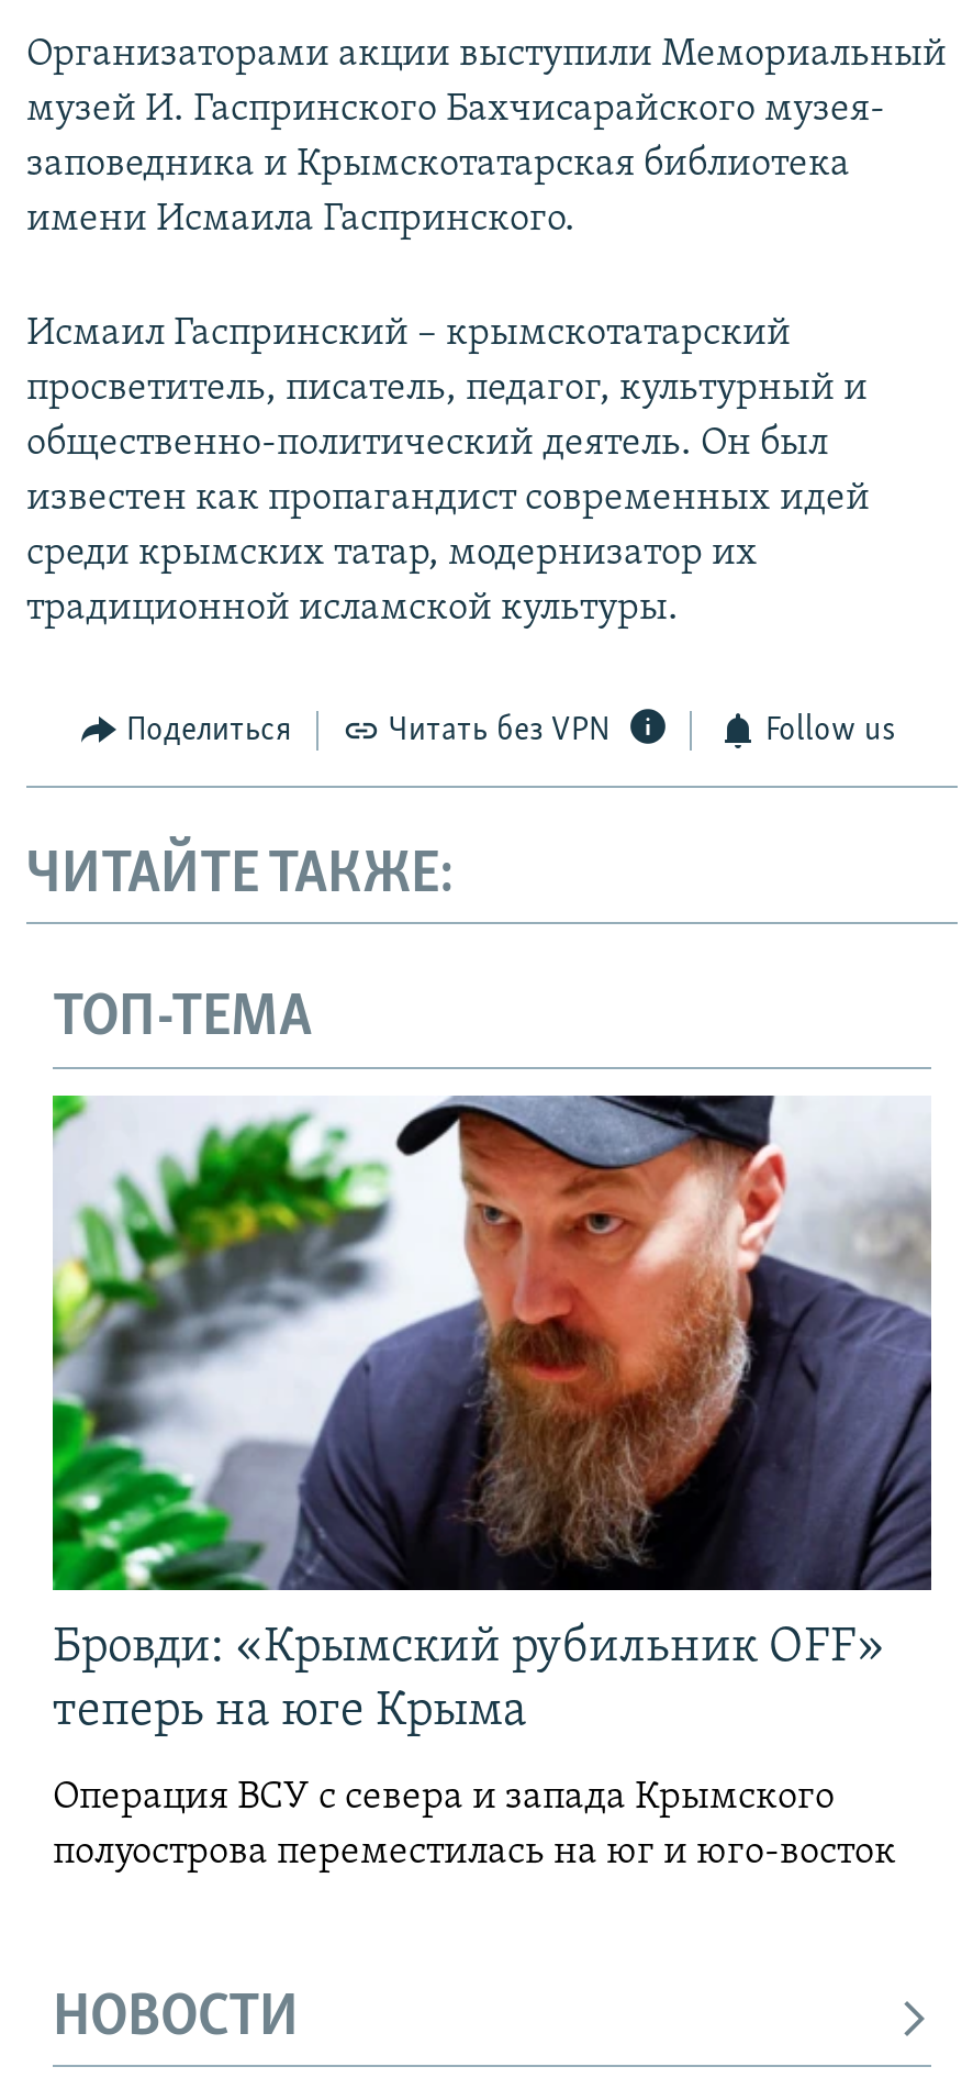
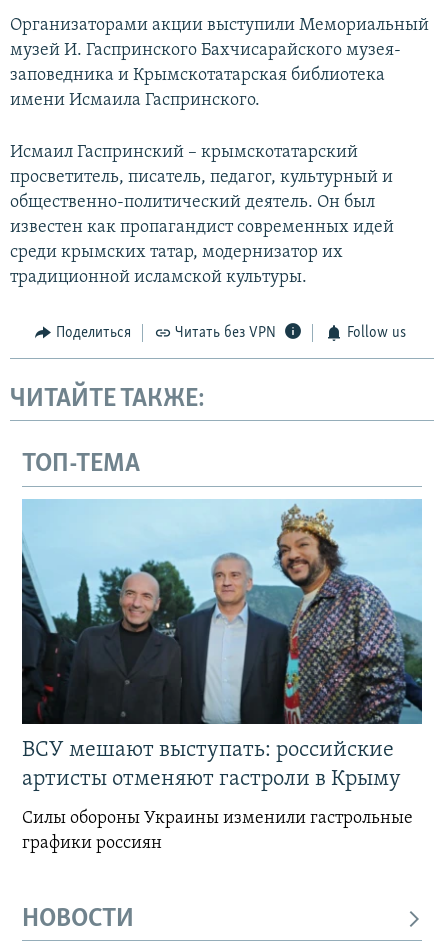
- [image]
- Бровди: «Крымский рубильник OFF»
- теперь на юге Крыма
+ [image]
+ ВСУ мешают выступать: российские
+ артисты отменяют гастроли в Крыму

- Операция ВСУ с севера и запада Крымского
- полуострова переместилась на юг и юго-восток
+ Силы обороны Украины изменили гастрольные
+ графики россиян
